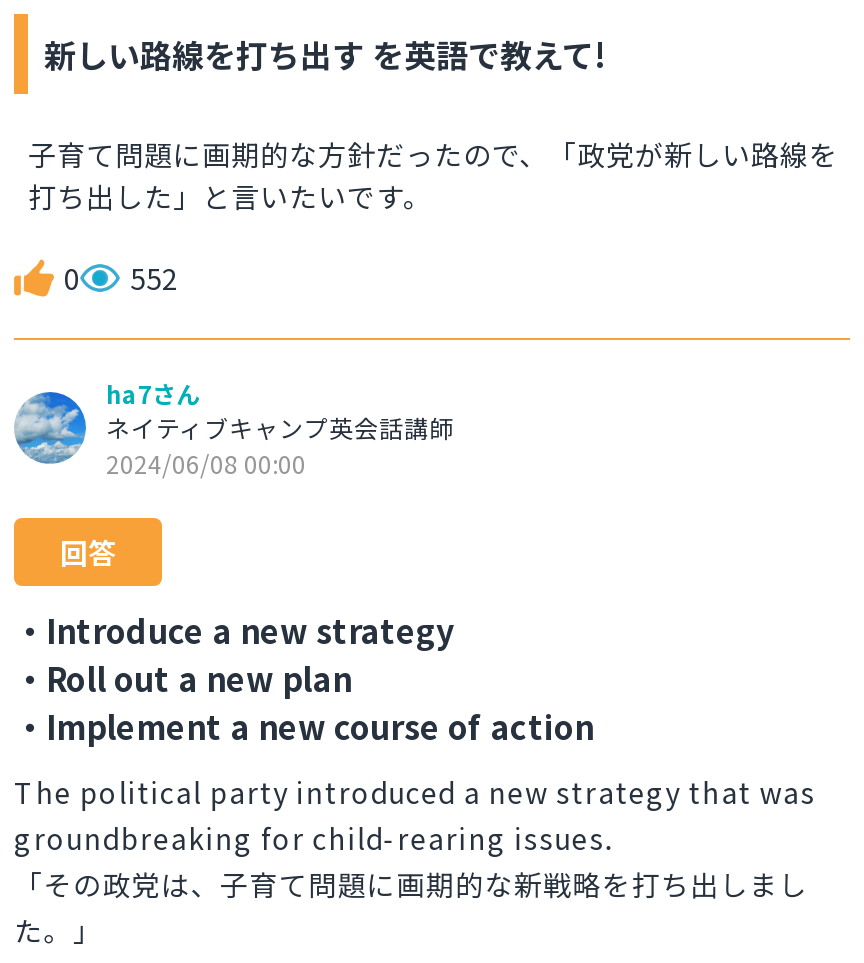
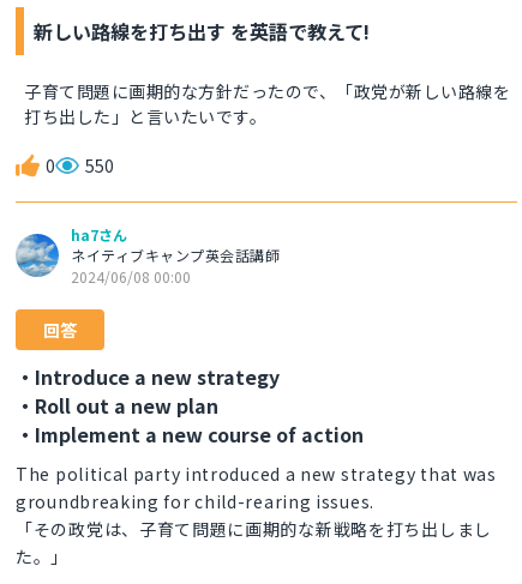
- 0 552
+ 0 550
